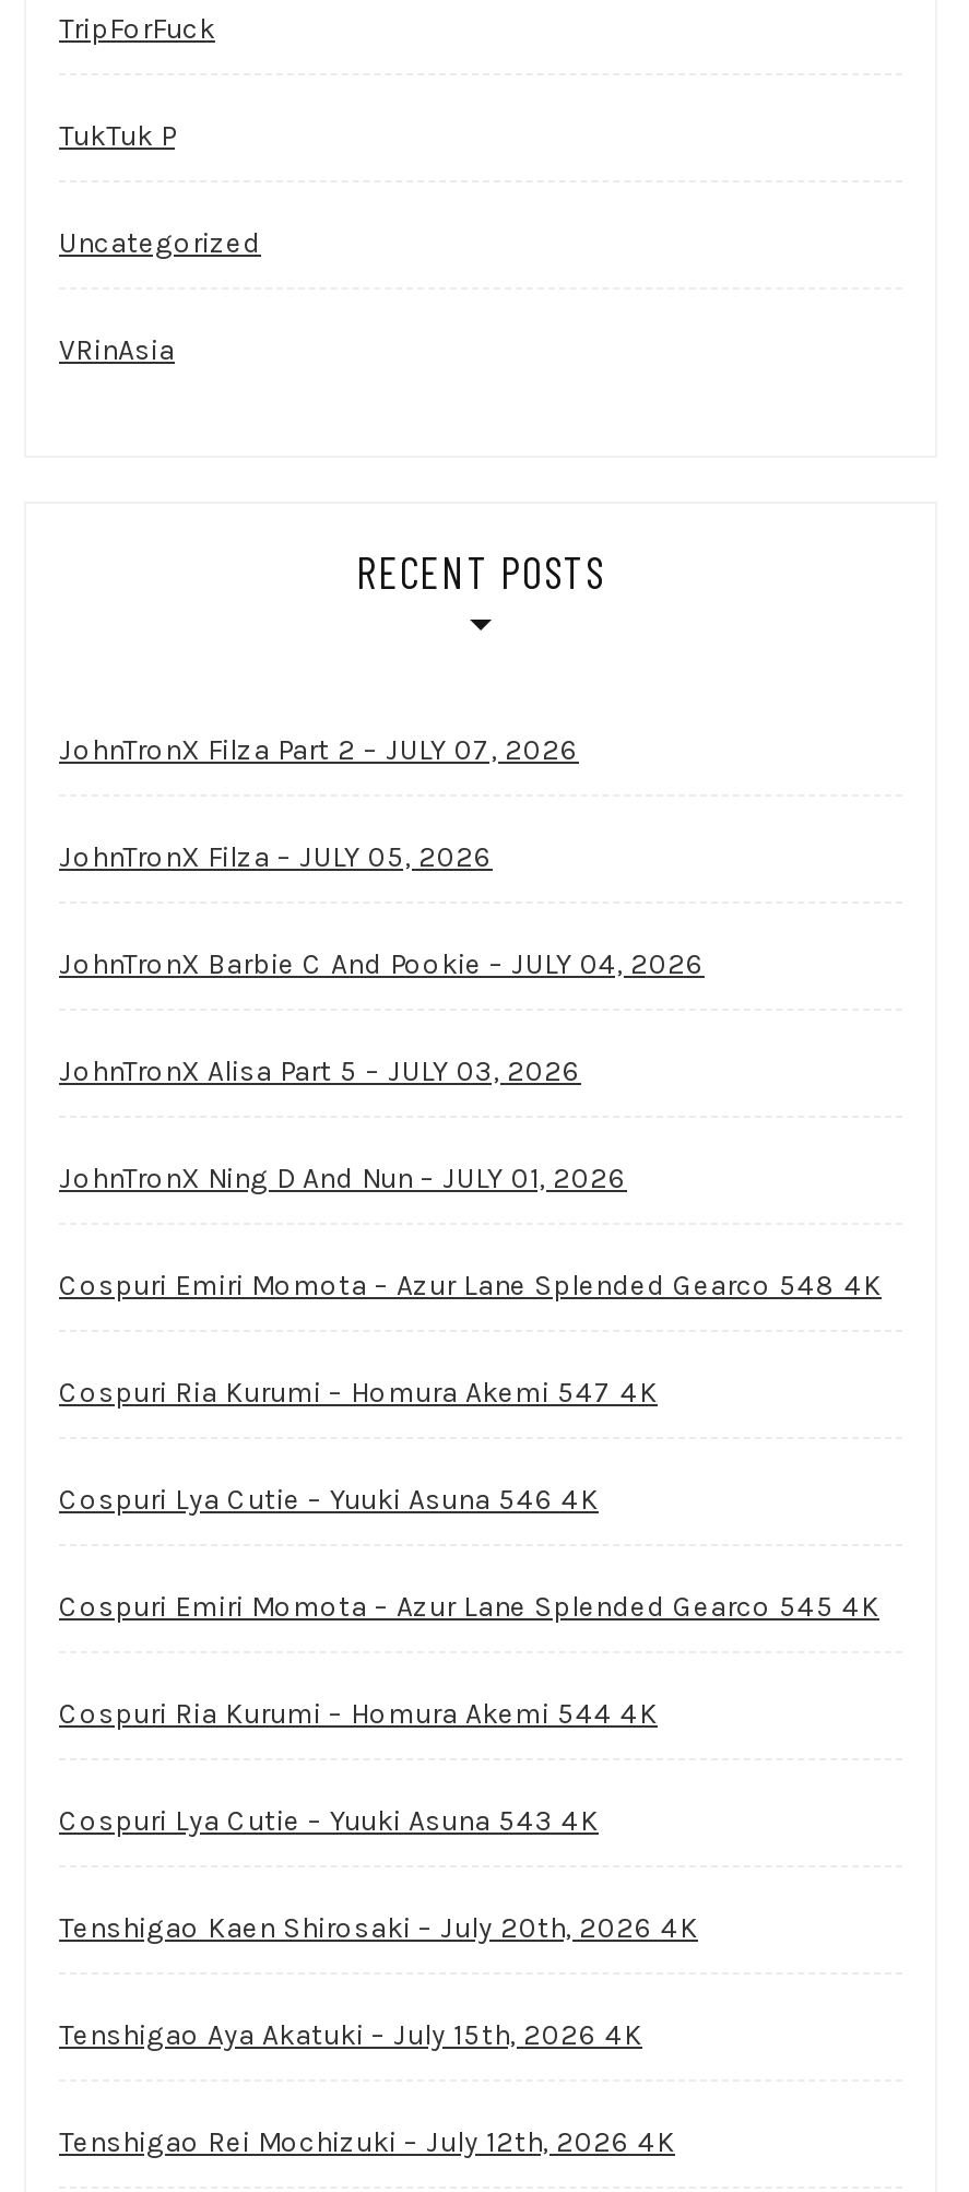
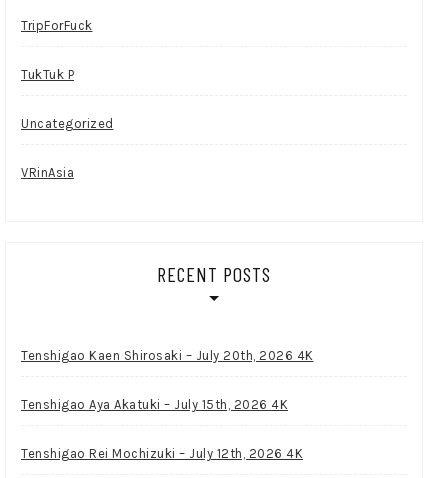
- JohnTronX Filza Part 2 – JULY 07, 2026
- JohnTronX Filza – JULY 05, 2026
- JohnTronX Barbie C And Pookie – JULY 04, 2026
- JohnTronX Alisa Part 5 – JULY 03, 2026
- JohnTronX Ning D And Nun – JULY 01, 2026
- Cospuri Emiri Momota – Azur Lane Splended Gearco 548 4K
- Cospuri Ria Kurumi – Homura Akemi 547 4K
- Cospuri Lya Cutie – Yuuki Asuna 546 4K
- Cospuri Emiri Momota – Azur Lane Splended Gearco 545 4K
- Cospuri Ria Kurumi – Homura Akemi 544 4K
- Cospuri Lya Cutie – Yuuki Asuna 543 4K
